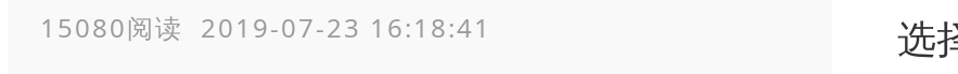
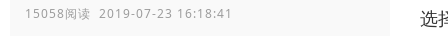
- 15080阅读 2019-07-23 16:18:41
+ 15058阅读 2019-07-23 16:18:41
